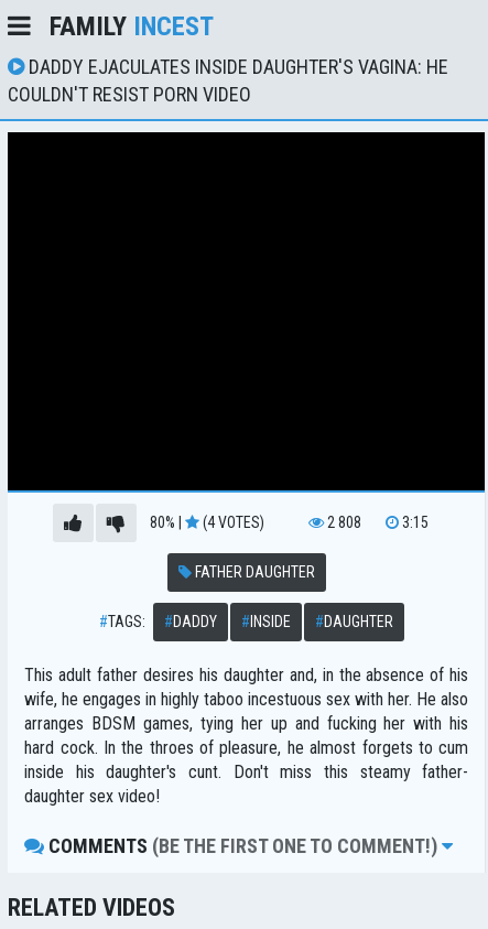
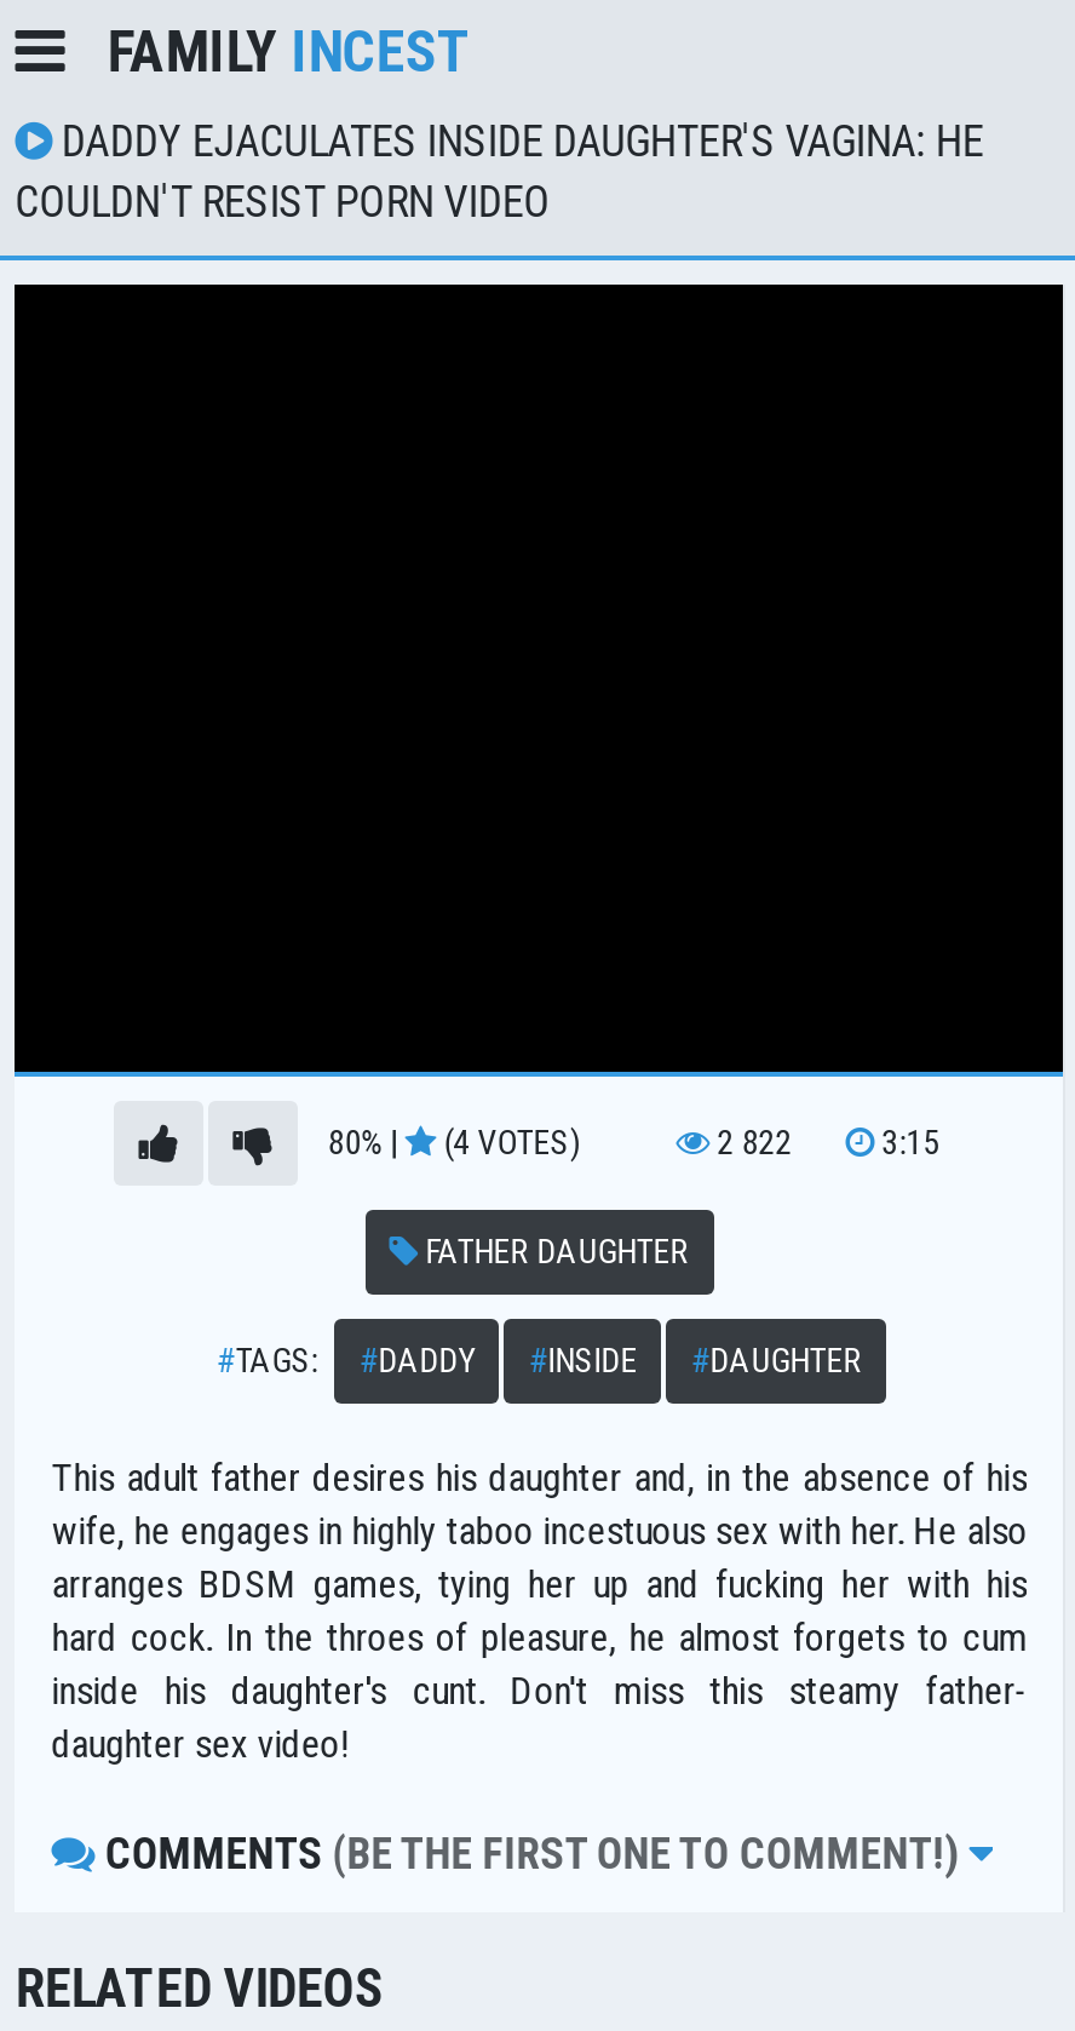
- 2 808
+ 2 822
